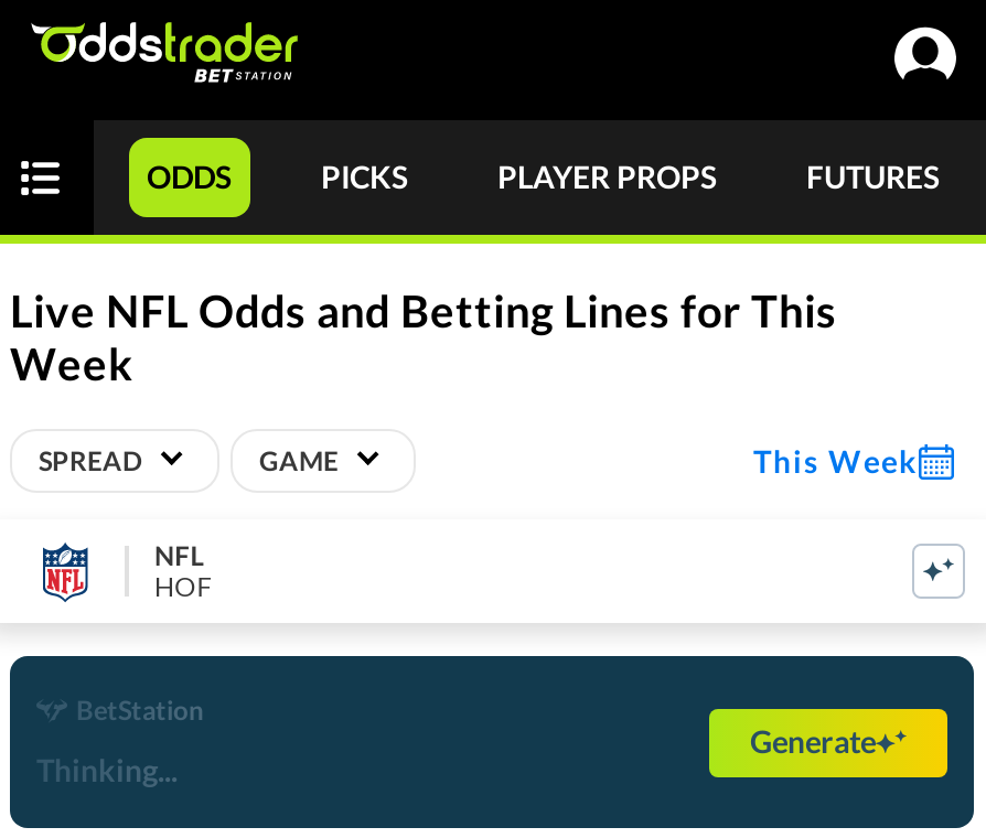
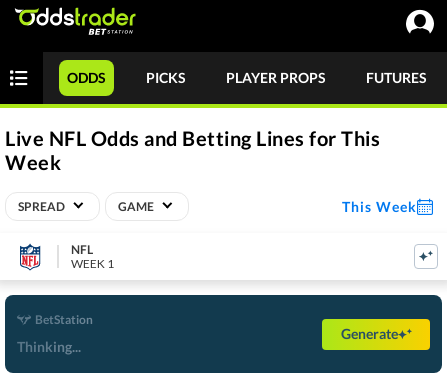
- HOF
+ WEEK 1
